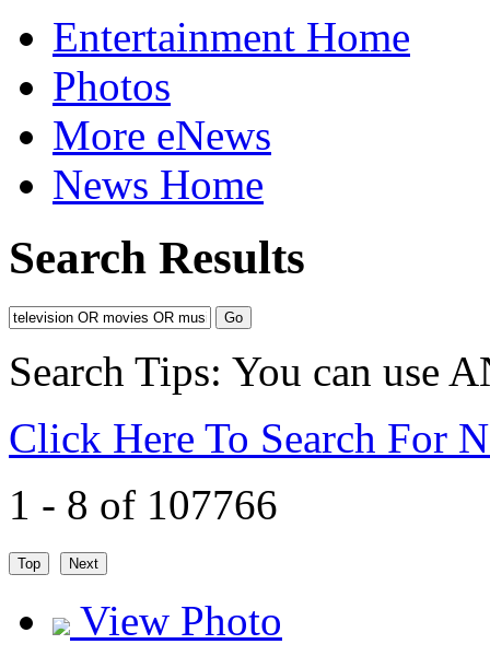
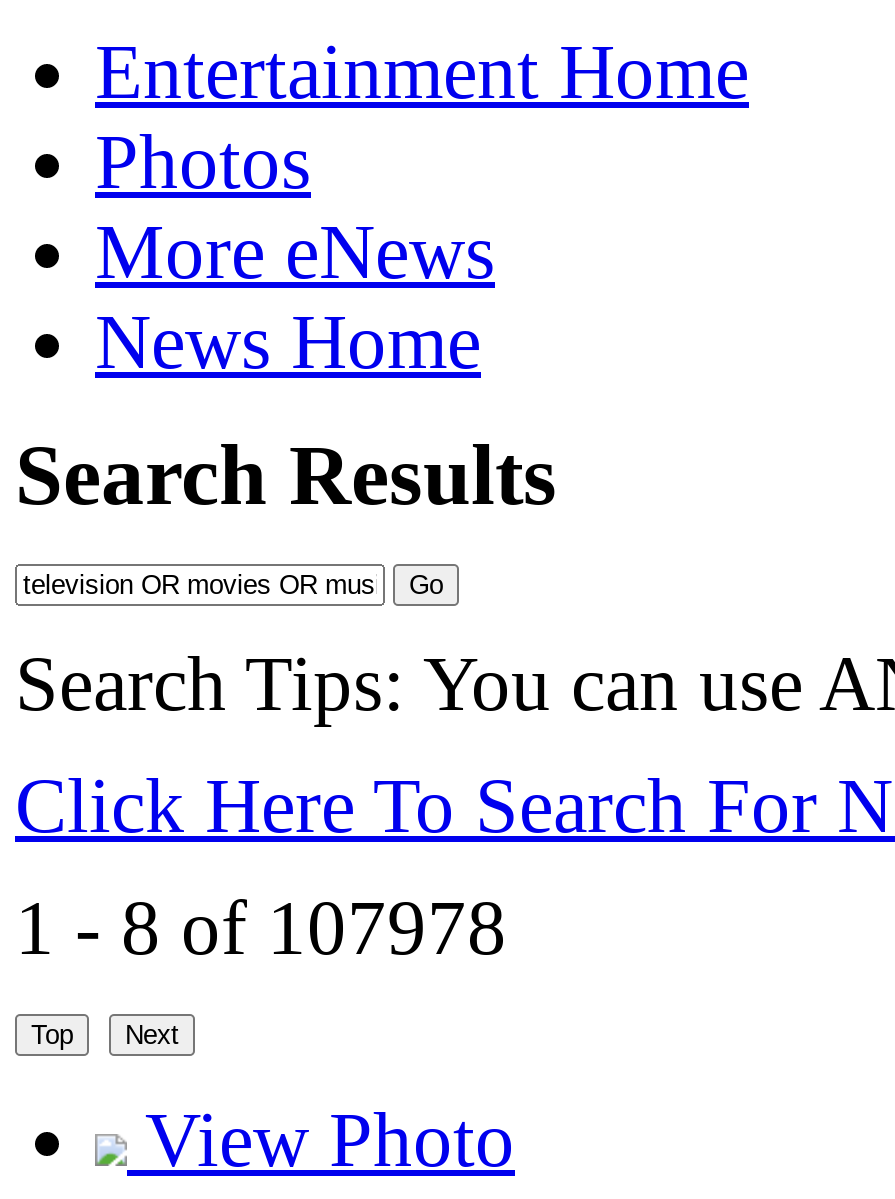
- 1 - 8 of 107766
+ 1 - 8 of 107978
